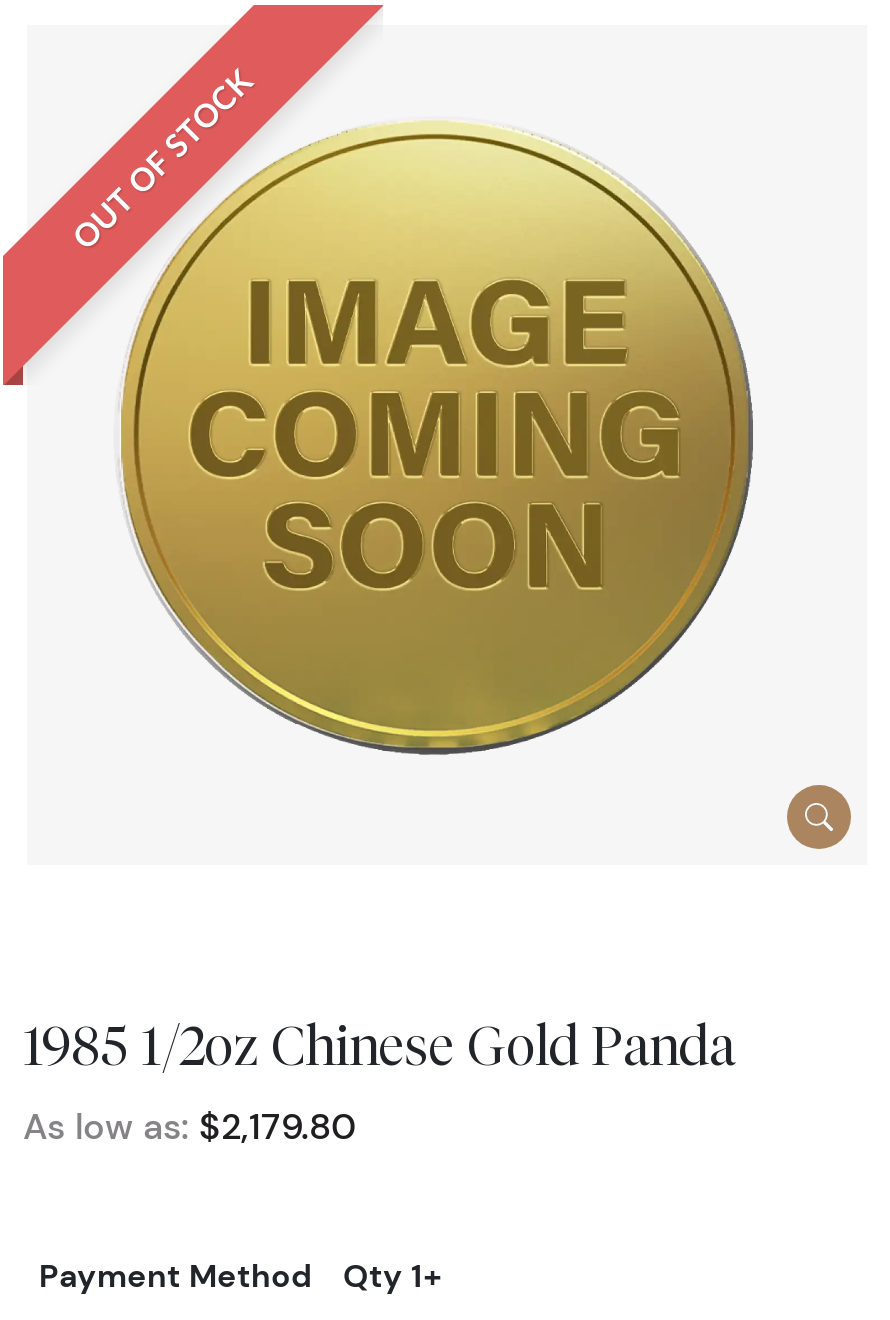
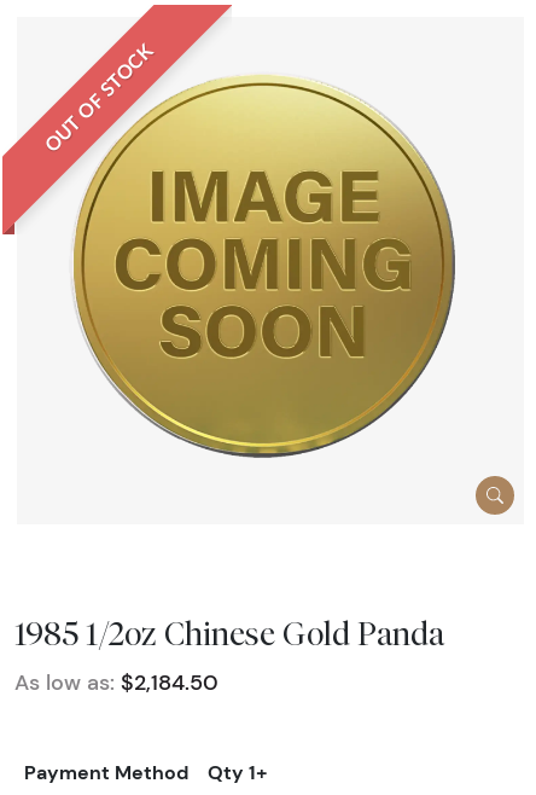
- As low as: $2,179.80
+ As low as: $2,184.50
